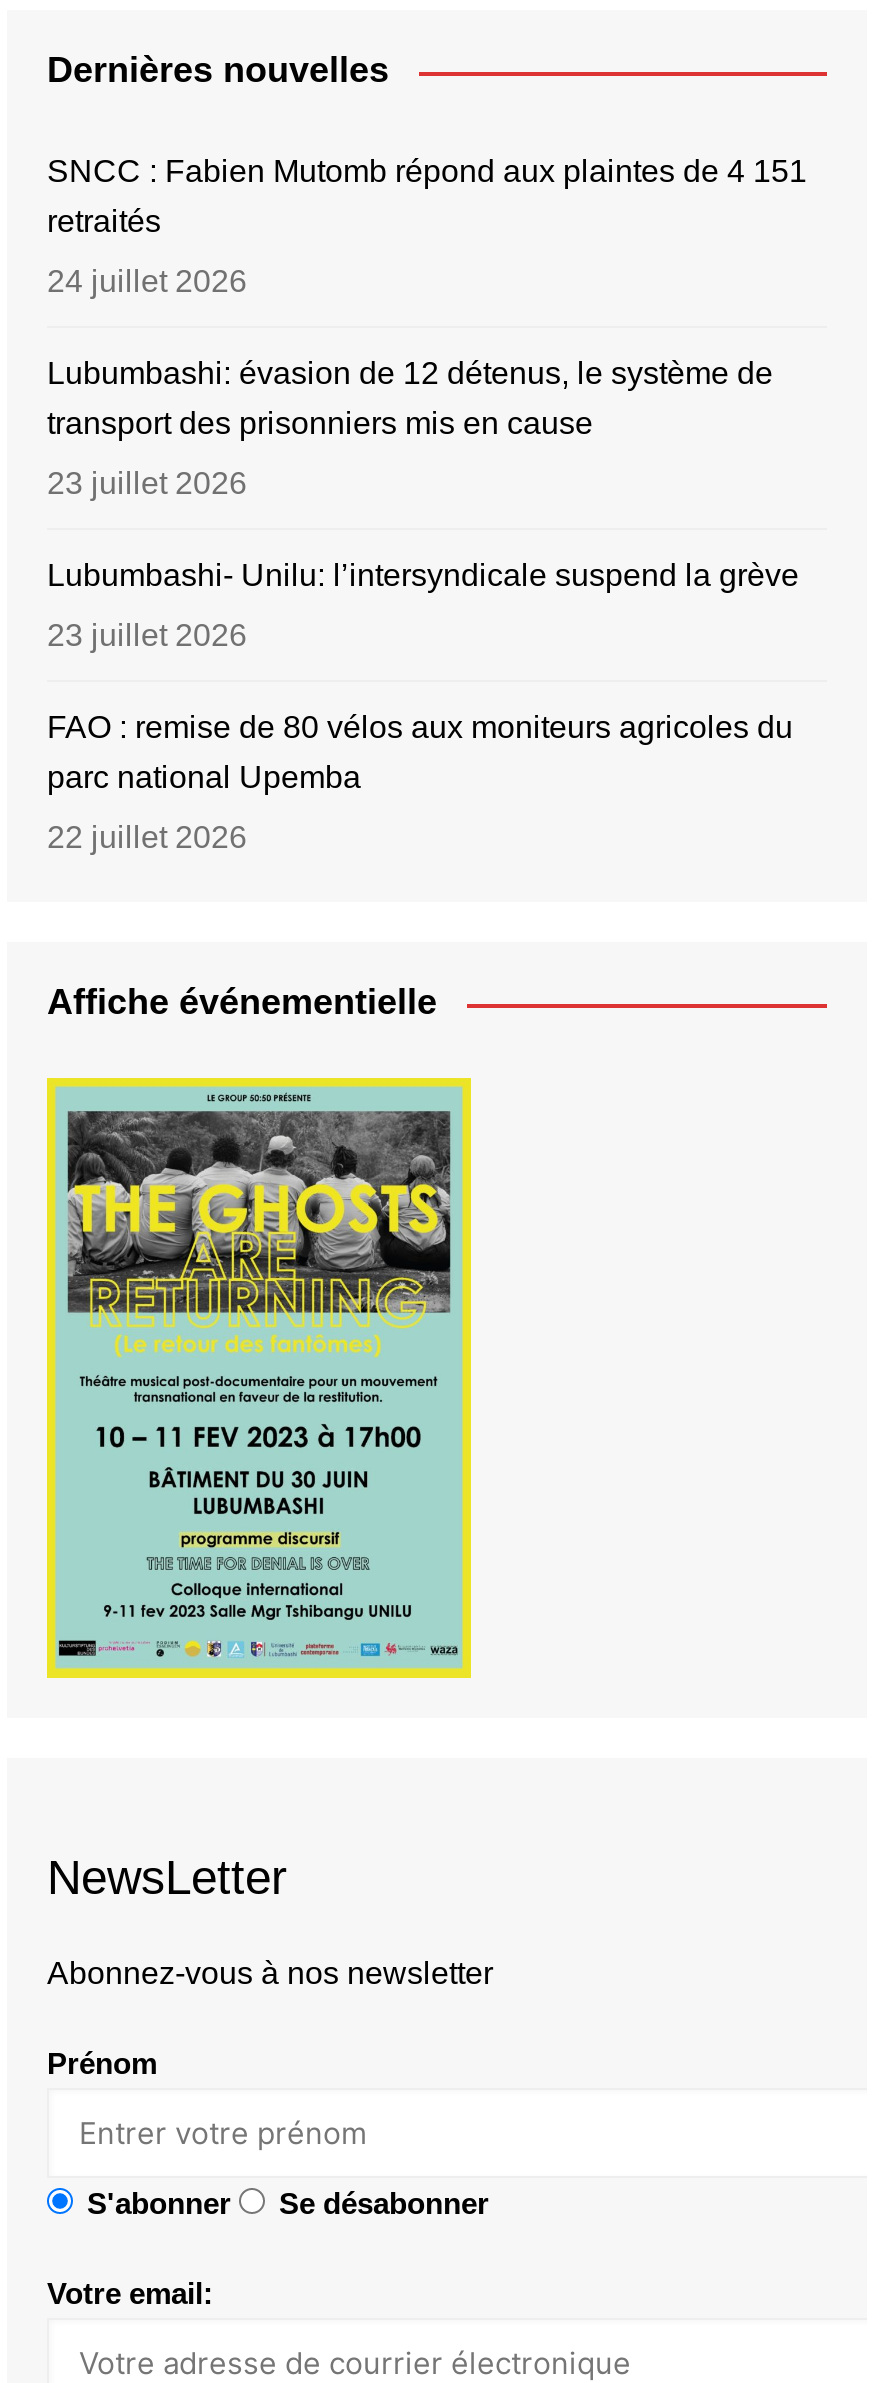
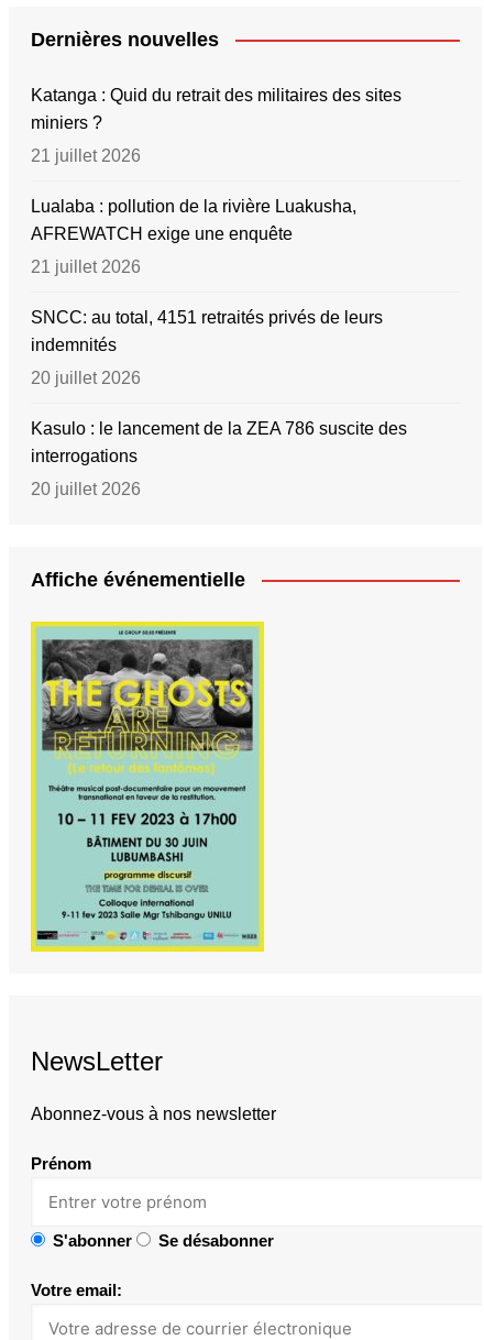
- SNCC : Fabien Mutomb répond aux plaintes de 4 151
- retraités
- 24 juillet 2026
- Lubumbashi: évasion de 12 détenus, le système de
- transport des prisonniers mis en cause
- 23 juillet 2026
- Lubumbashi- Unilu: l’intersyndicale suspend la grève
- 23 juillet 2026
- FAO : remise de 80 vélos aux moniteurs agricoles du
- parc national Upemba
- 22 juillet 2026
+ Katanga : Quid du retrait des militaires des sites
+ miniers ?
+ 21 juillet 2026
+ Lualaba : pollution de la rivière Luakusha,
+ AFREWATCH exige une enquête
+ 21 juillet 2026
+ SNCC: au total, 4151 retraités privés de leurs
+ indemnités
+ 20 juillet 2026
+ Kasulo : le lancement de la ZEA 786 suscite des
+ interrogations
+ 20 juillet 2026
